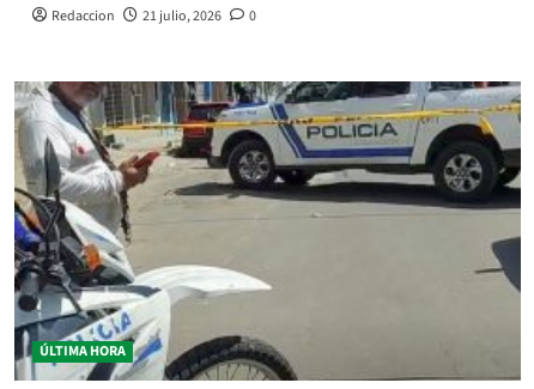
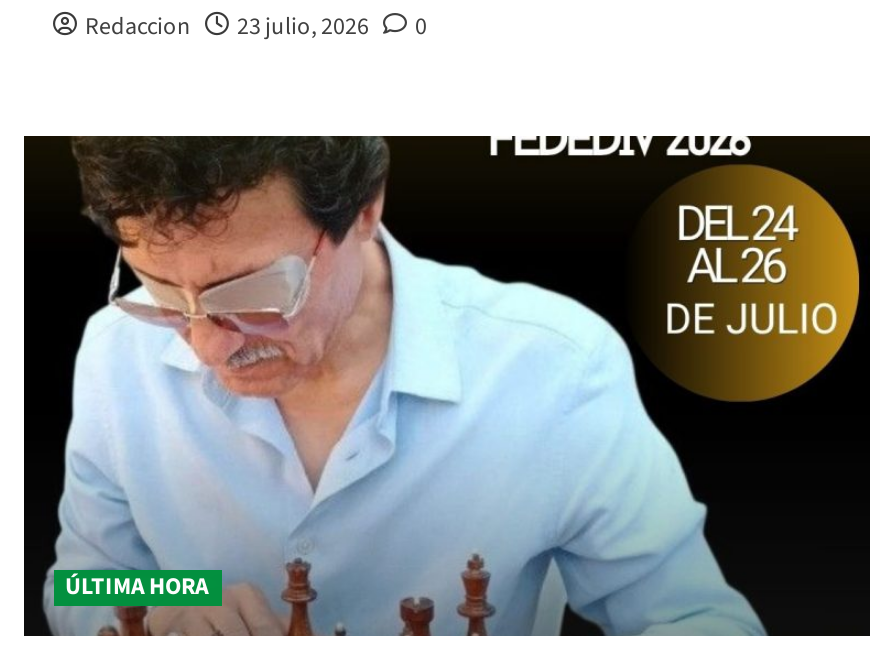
- Redaccion 21 julio, 2026 0
+ Redaccion 23 julio, 2026 0

- [image]
+ [image]
